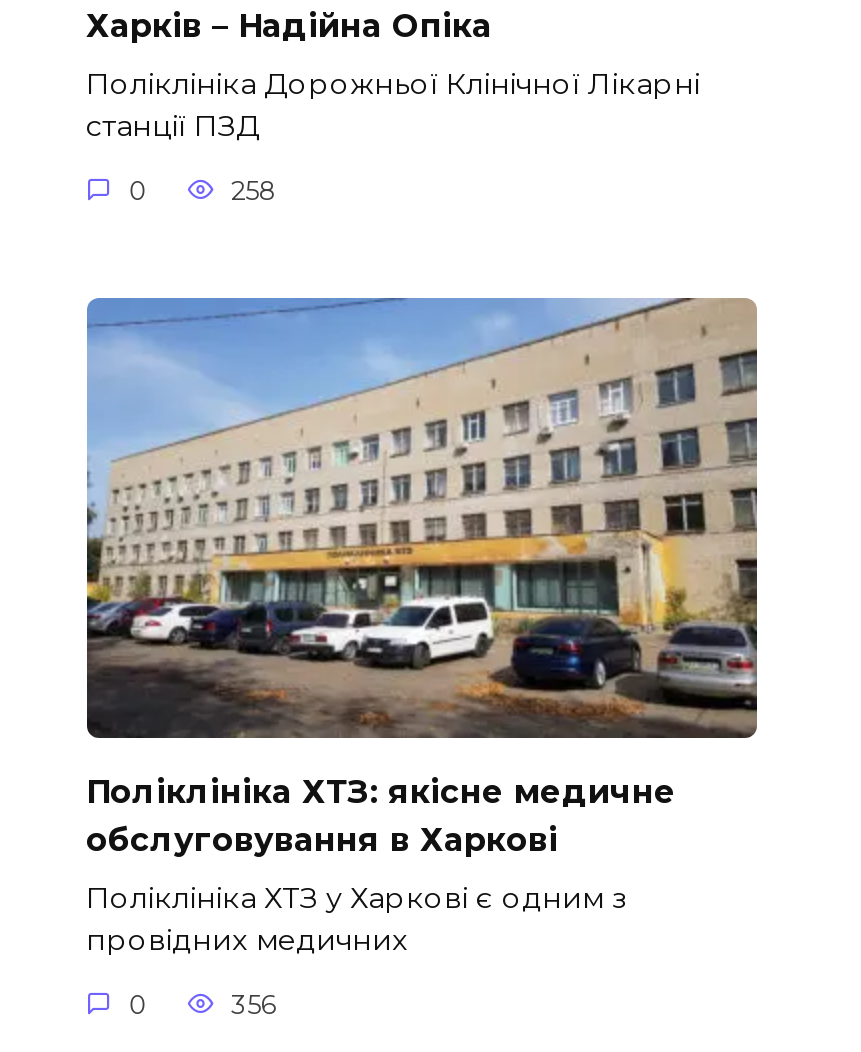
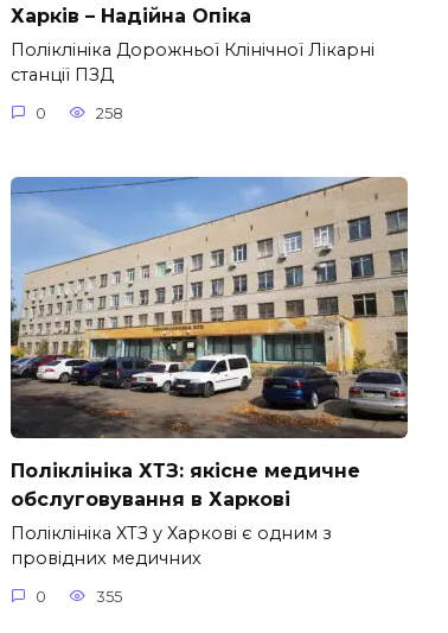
- 356
+ 355
